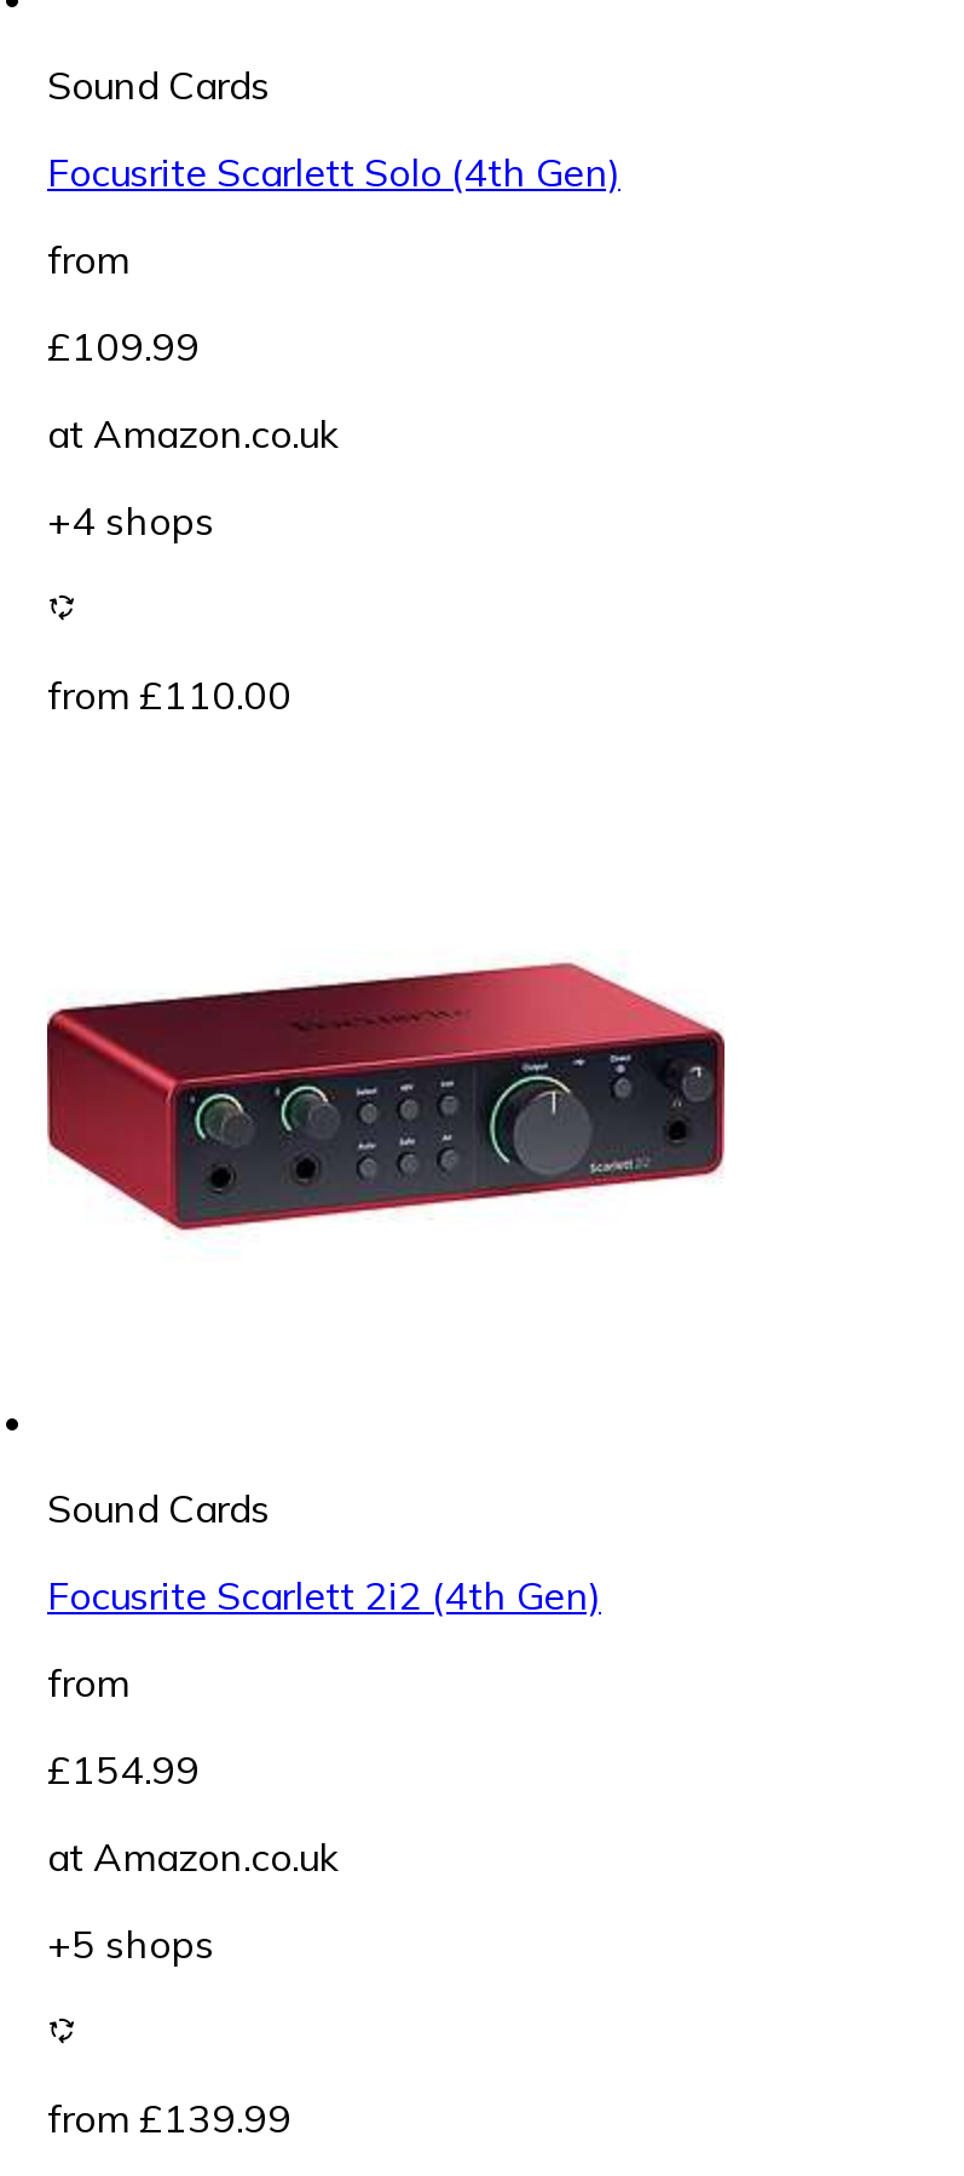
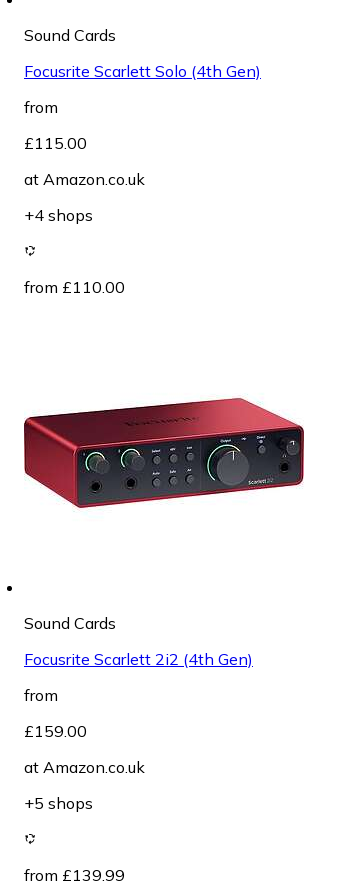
- £109.99
+ £115.00

- £154.99
+ £159.00
